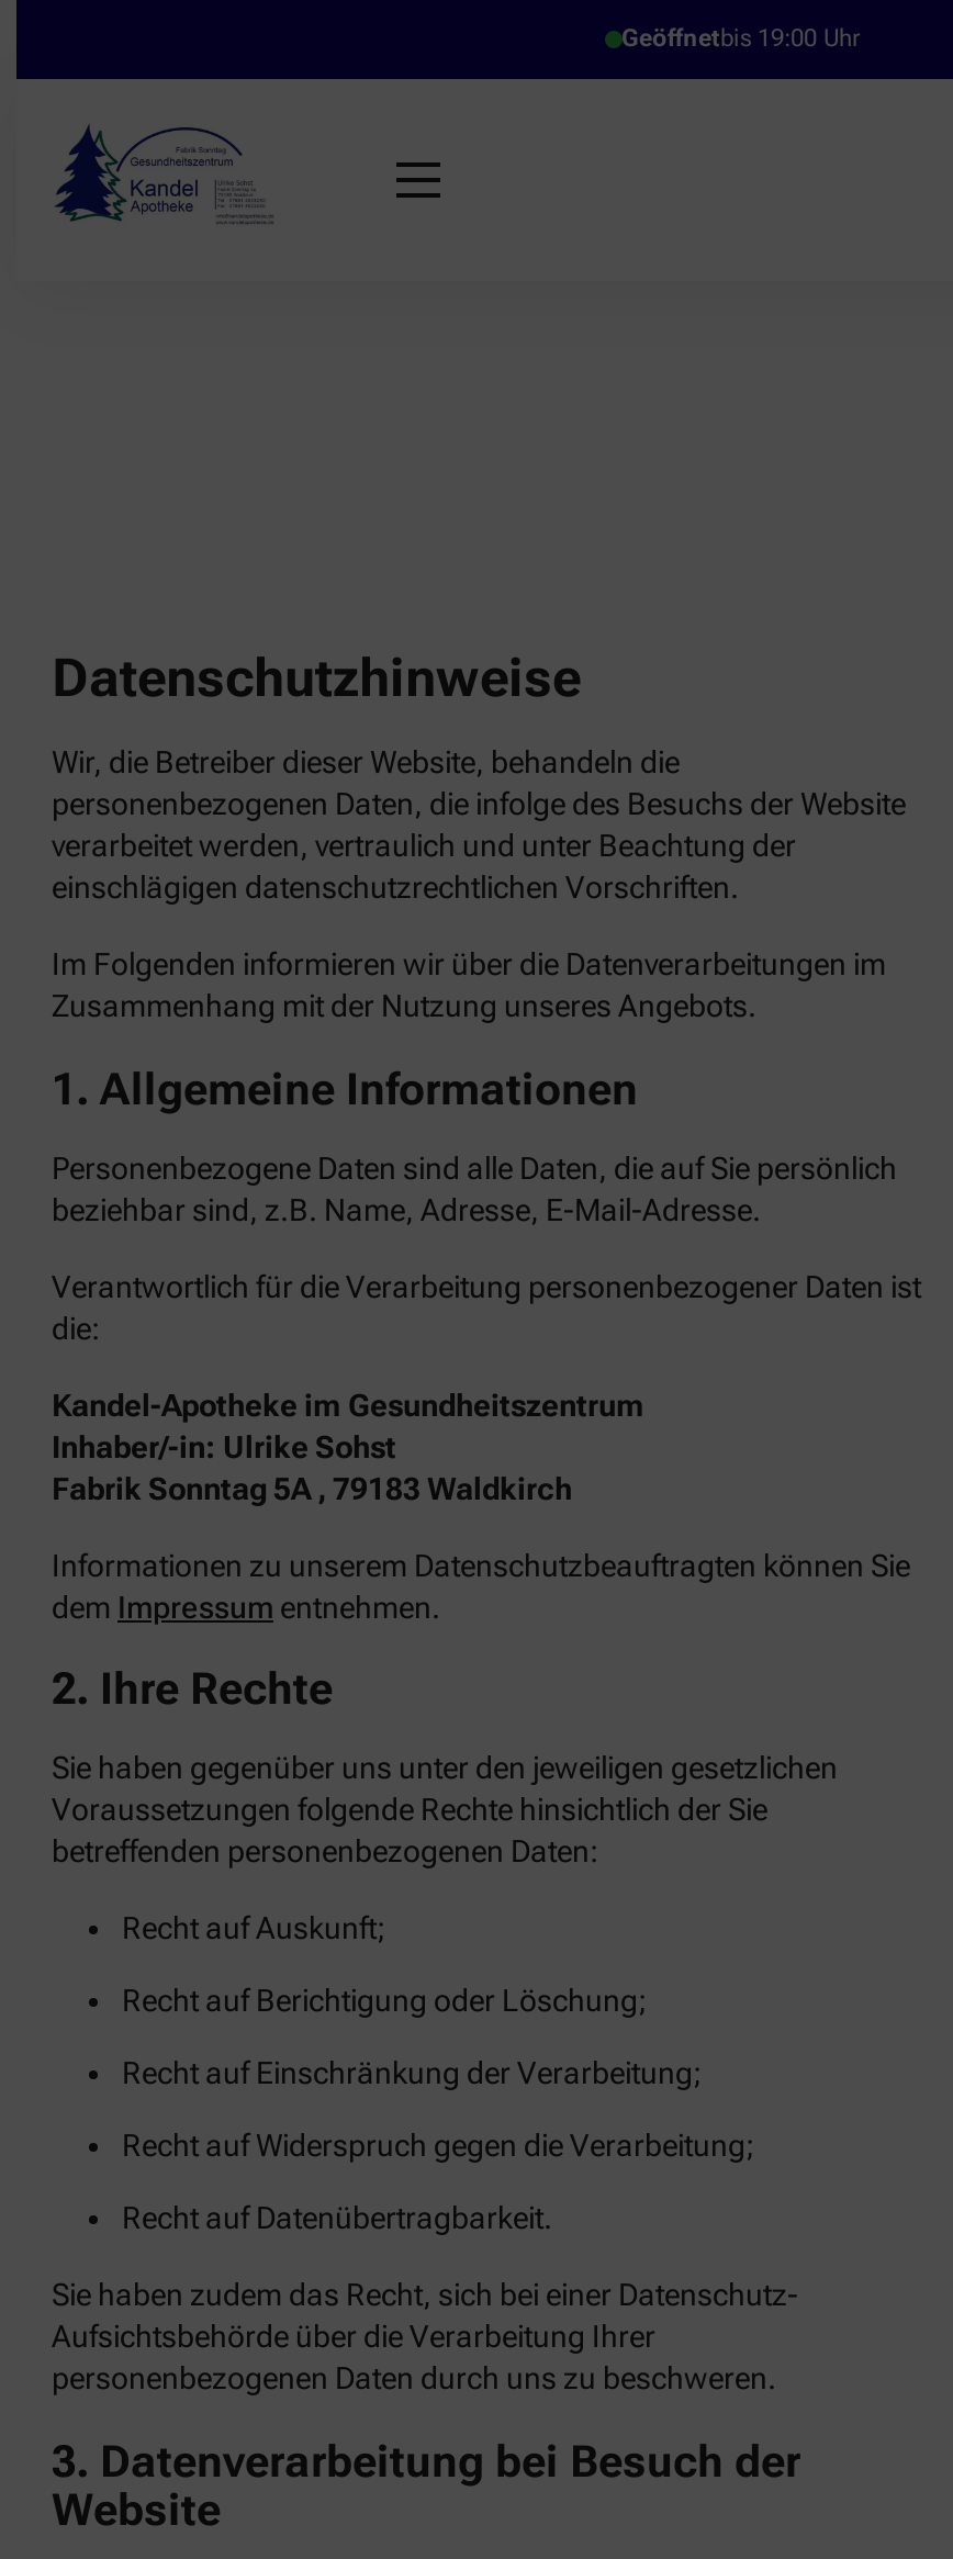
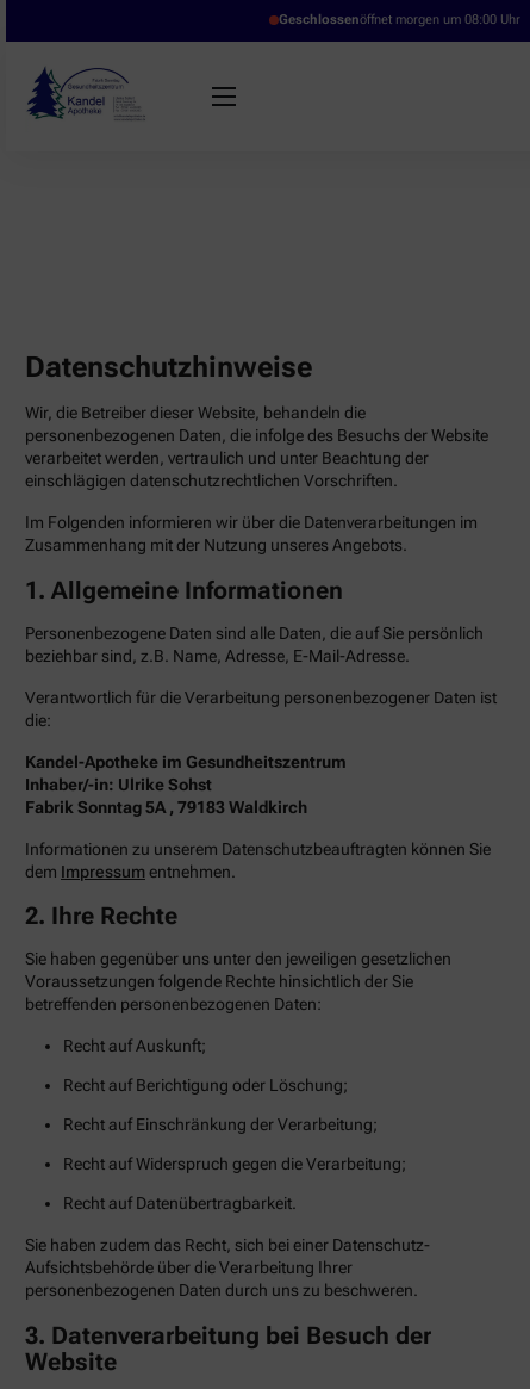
- Geöffnetbis 19:00 Uhr
+ Geschlossenöffnet morgen um 08:00 Uhr
